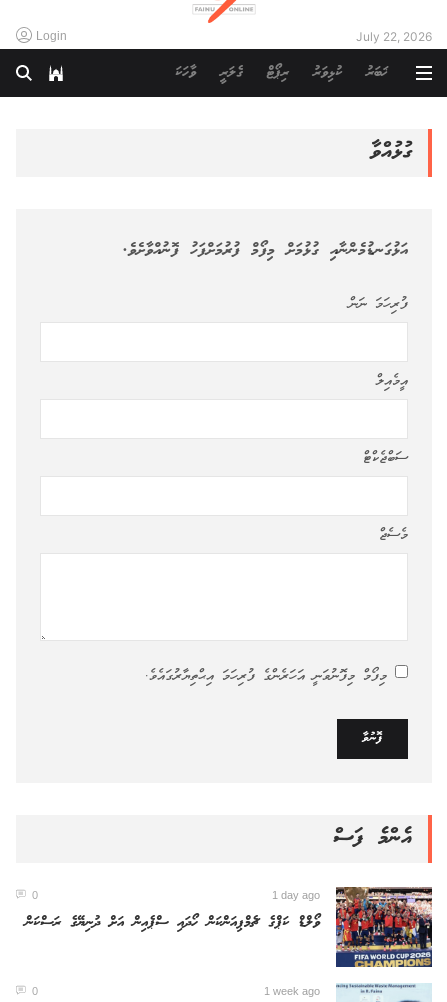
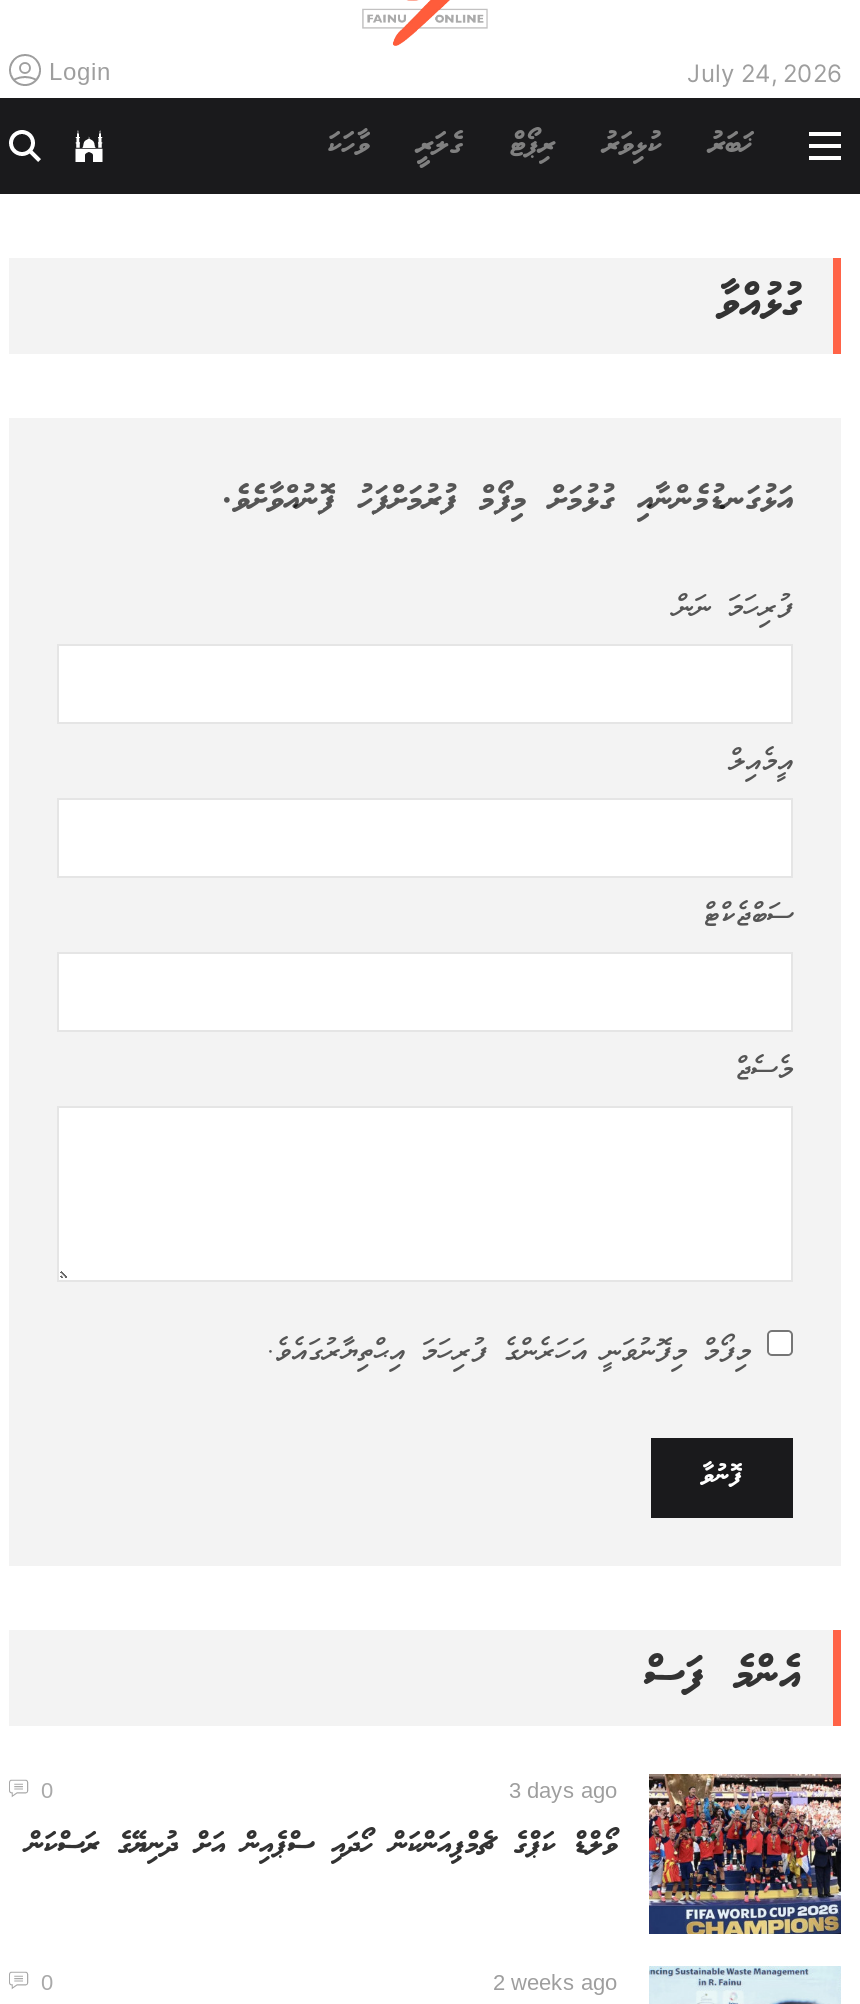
- July 22, 2026
+ July 24, 2026

- 1 day ago
+ 3 days ago

- 1 week ago
+ 2 weeks ago
